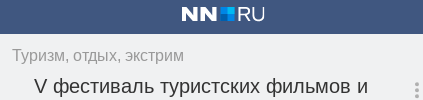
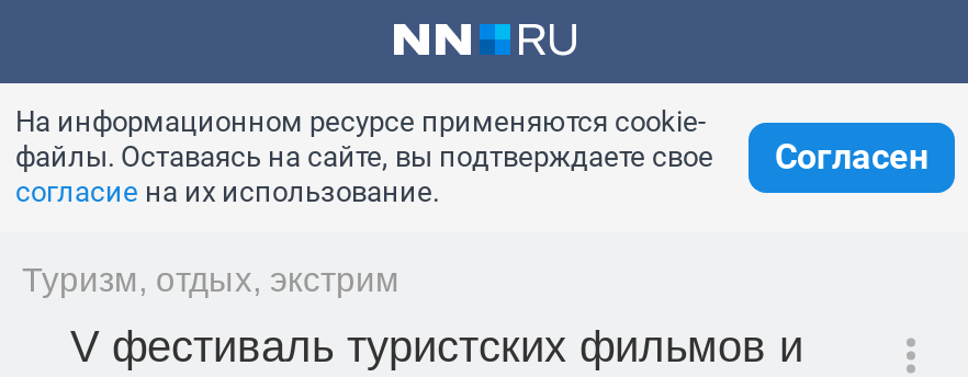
+ На информационном ресурсе применяются cookie-
+ файлы. Оставаясь на сайте, вы подтверждаете свое
+ согласие на их использование.

+ Согласен
